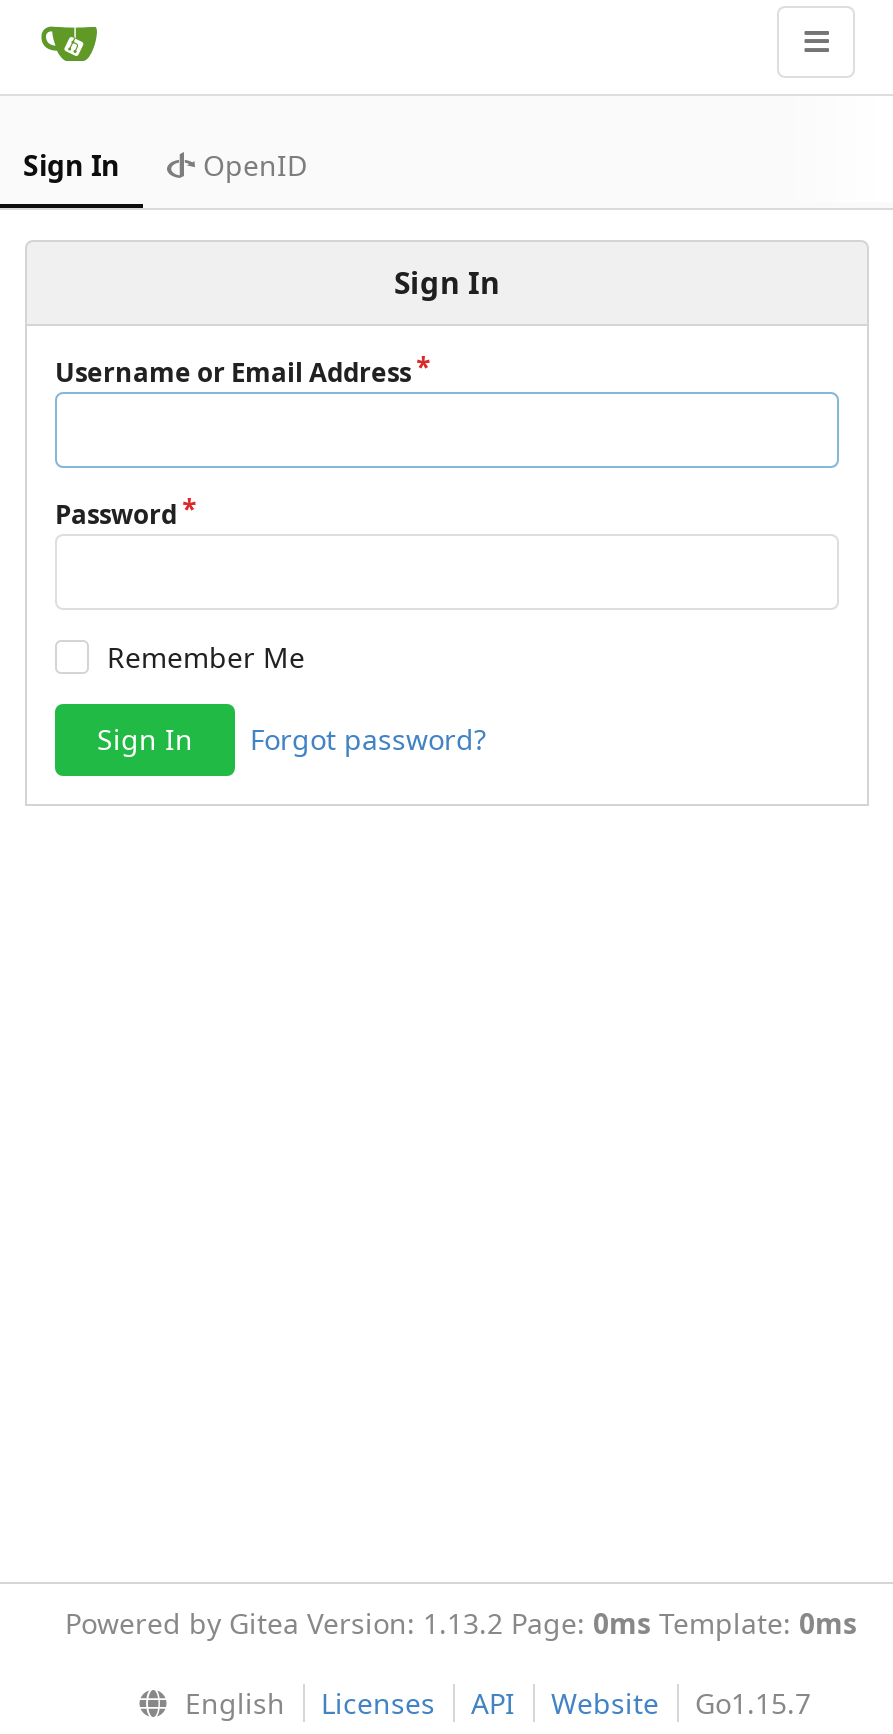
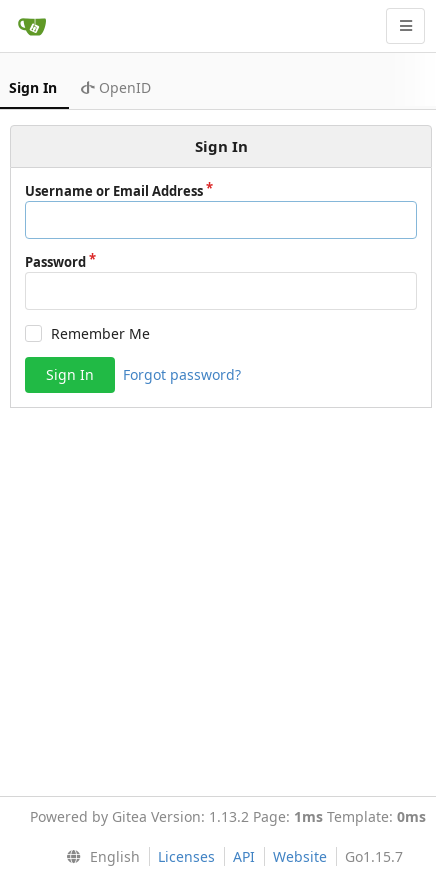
- Powered by Gitea Version: 1.13.2 Page: 0ms Template: 0ms
+ Powered by Gitea Version: 1.13.2 Page: 1ms Template: 0ms
